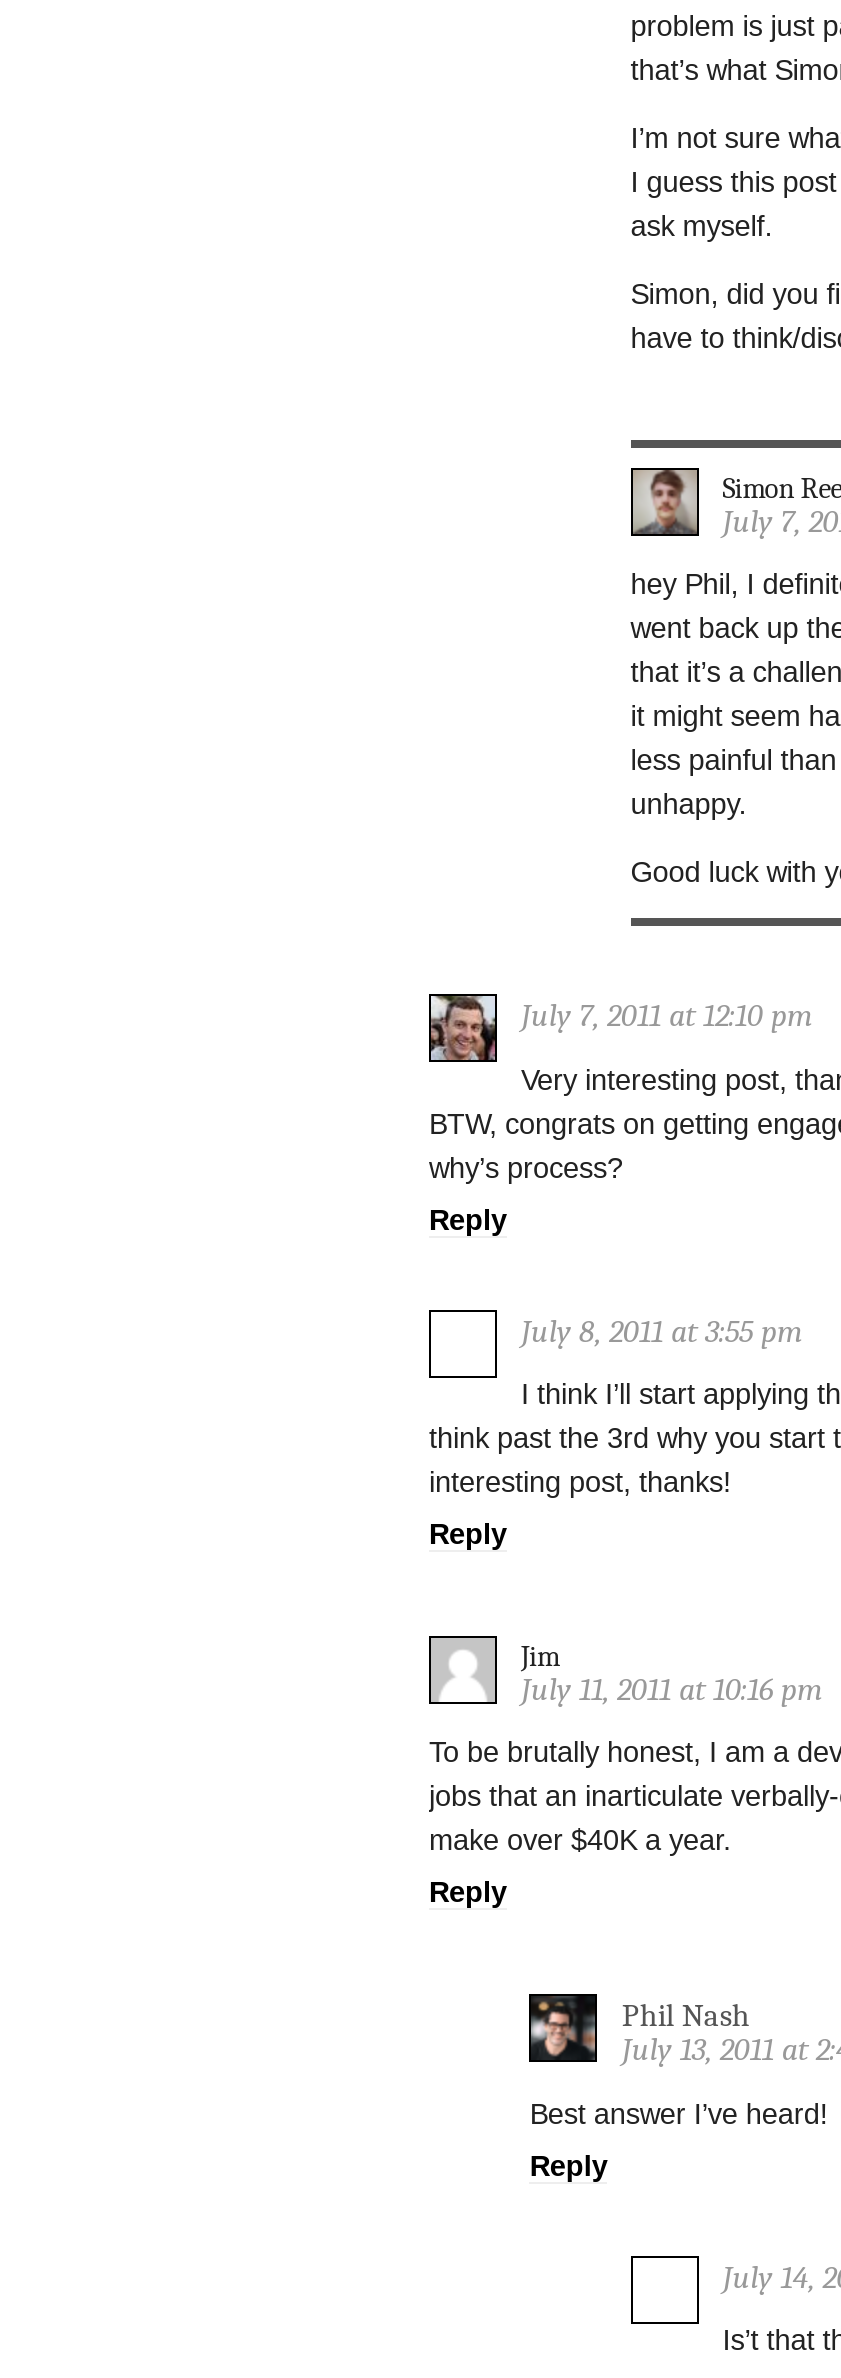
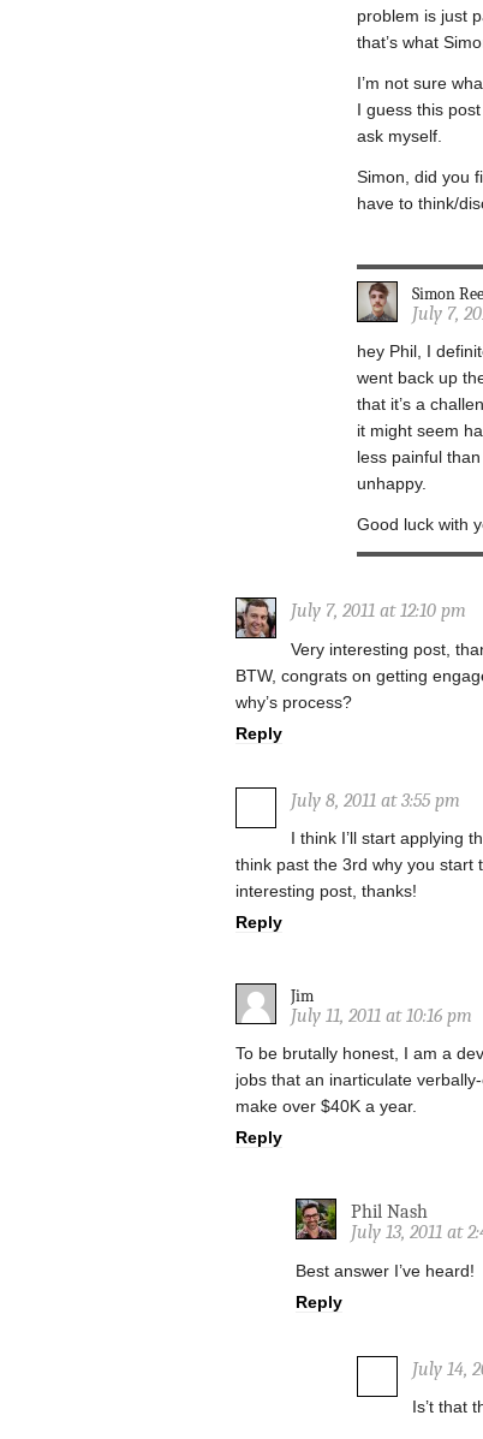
- [image]
+ [image]
